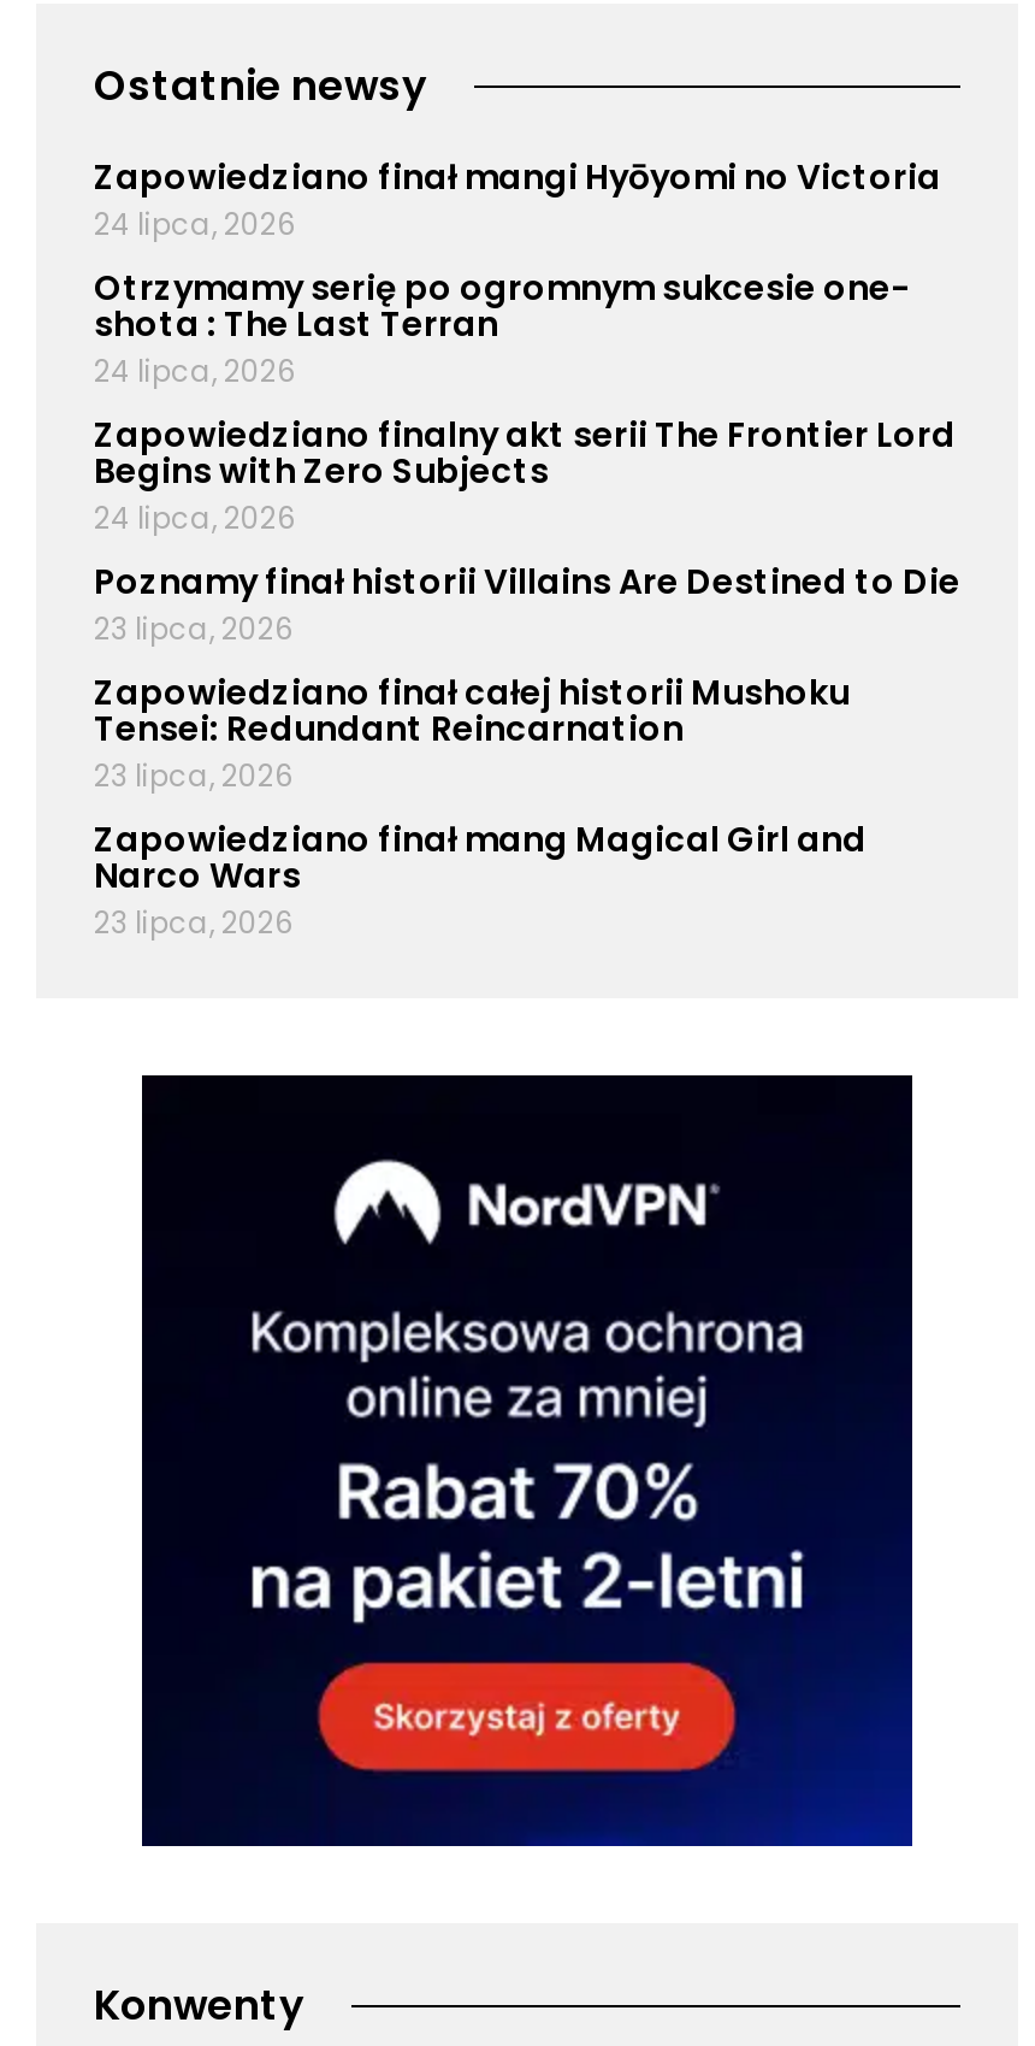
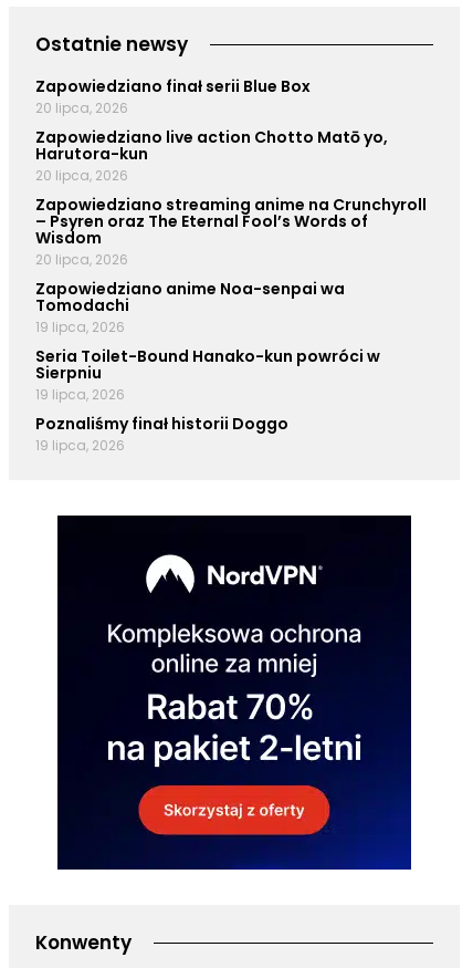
- Zapowiedziano finał mangi Hyōyomi no Victoria
- 24 lipca, 2026
- Otrzymamy serię po ogromnym sukcesie one-
- shota : The Last Terran
- 24 lipca, 2026
- Zapowiedziano finalny akt serii The Frontier Lord
- Begins with Zero Subjects
- 24 lipca, 2026
- Poznamy finał historii Villains Are Destined to Die
- 23 lipca, 2026
- Zapowiedziano finał całej historii Mushoku
- Tensei: Redundant Reincarnation
- 23 lipca, 2026
- Zapowiedziano finał mang Magical Girl and
- Narco Wars
- 23 lipca, 2026
+ Zapowiedziano finał serii Blue Box
+ 20 lipca, 2026
+ Zapowiedziano live action Chotto Matō yo,
+ Harutora-kun
+ 20 lipca, 2026
+ Zapowiedziano streaming anime na Crunchyroll
+ – Psyren oraz The Eternal Fool’s Words of
+ Wisdom
+ 20 lipca, 2026
+ Zapowiedziano anime Noa-senpai wa
+ Tomodachi
+ 19 lipca, 2026
+ Seria Toilet-Bound Hanako-kun powróci w
+ Sierpniu
+ 19 lipca, 2026
+ Poznaliśmy finał historii Doggo
+ 19 lipca, 2026
